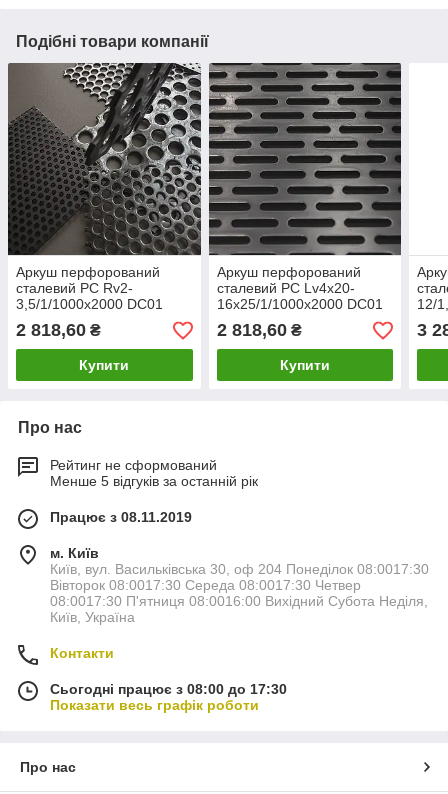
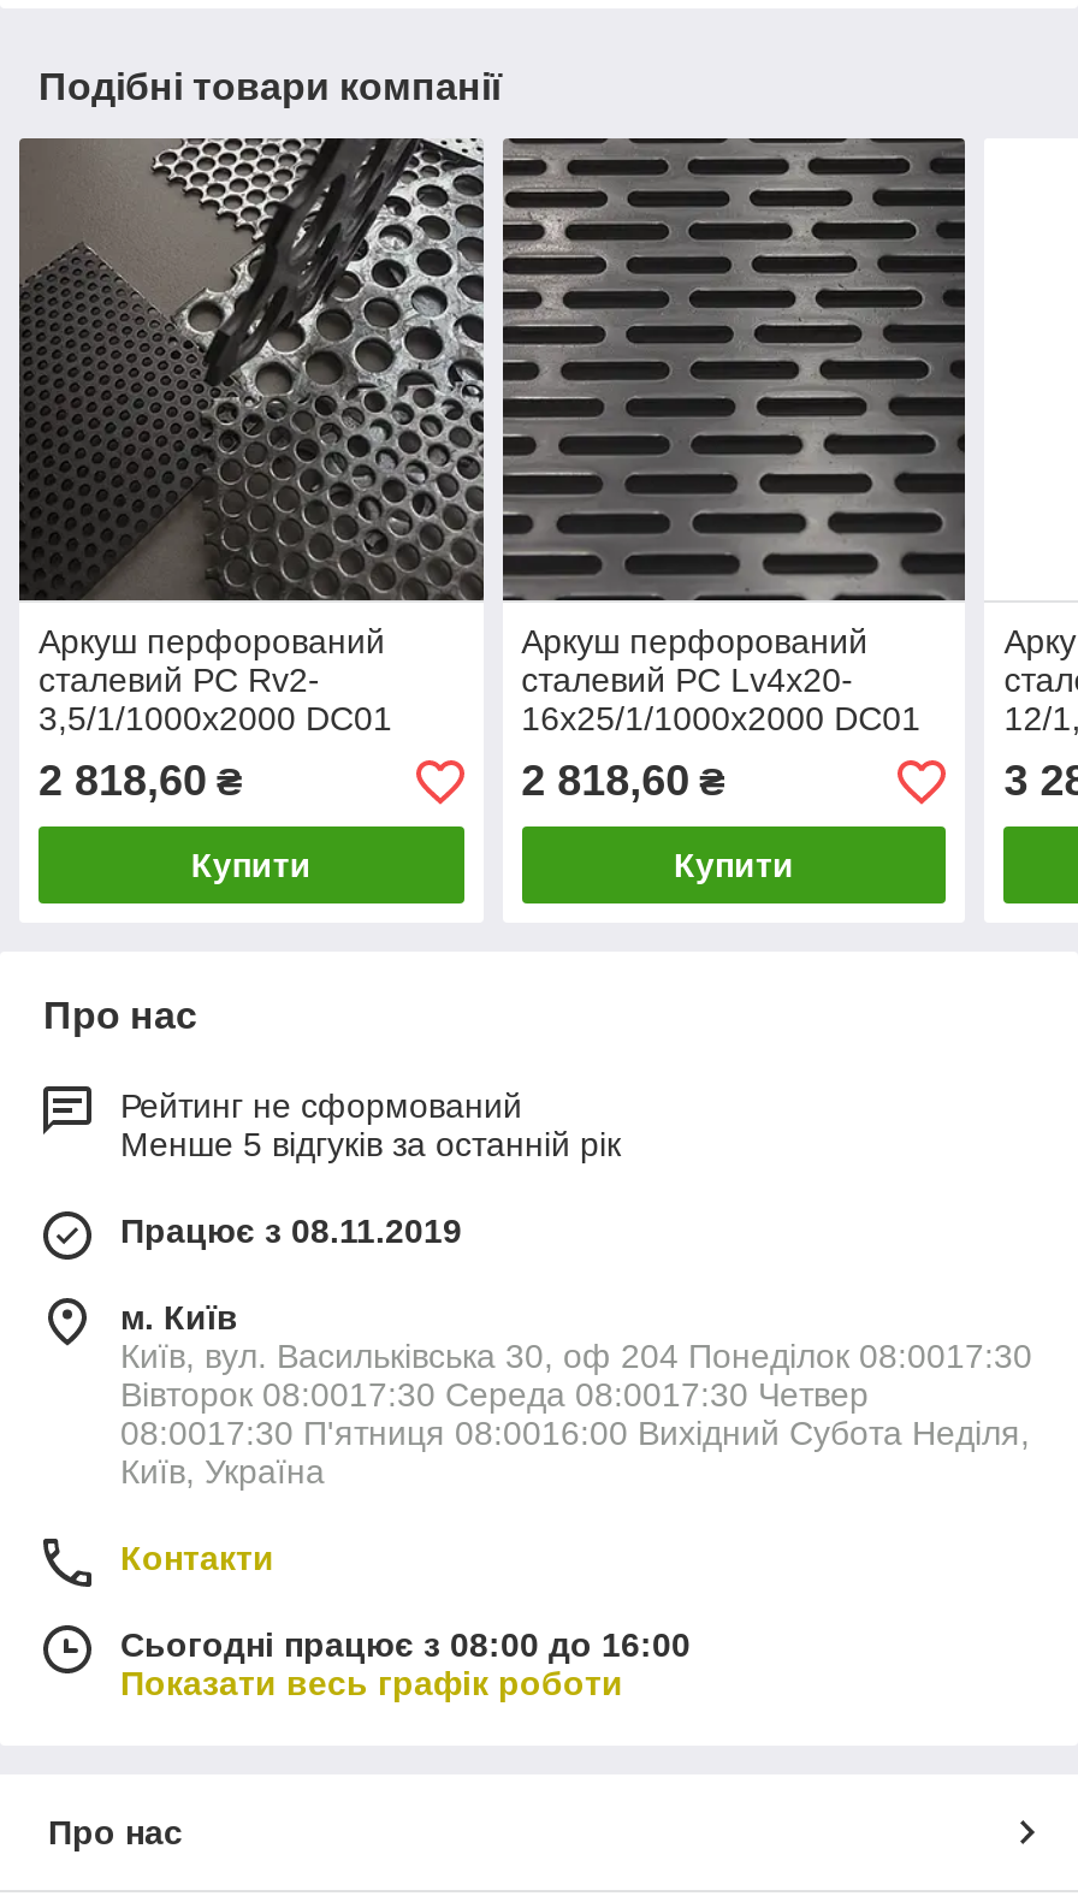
- Сьогодні працює з 08:00 до 17:30
+ Сьогодні працює з 08:00 до 16:00
